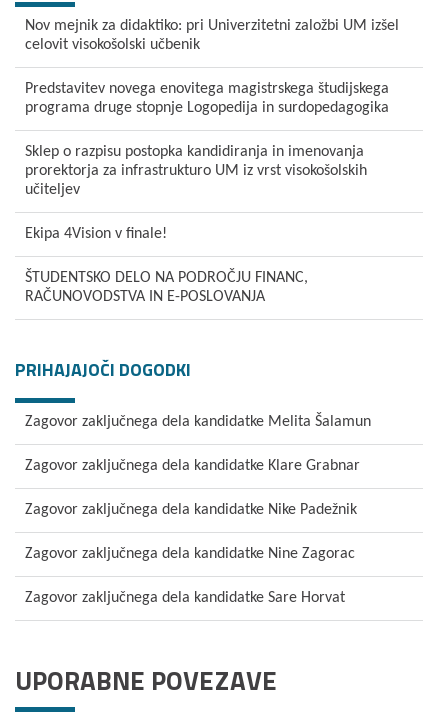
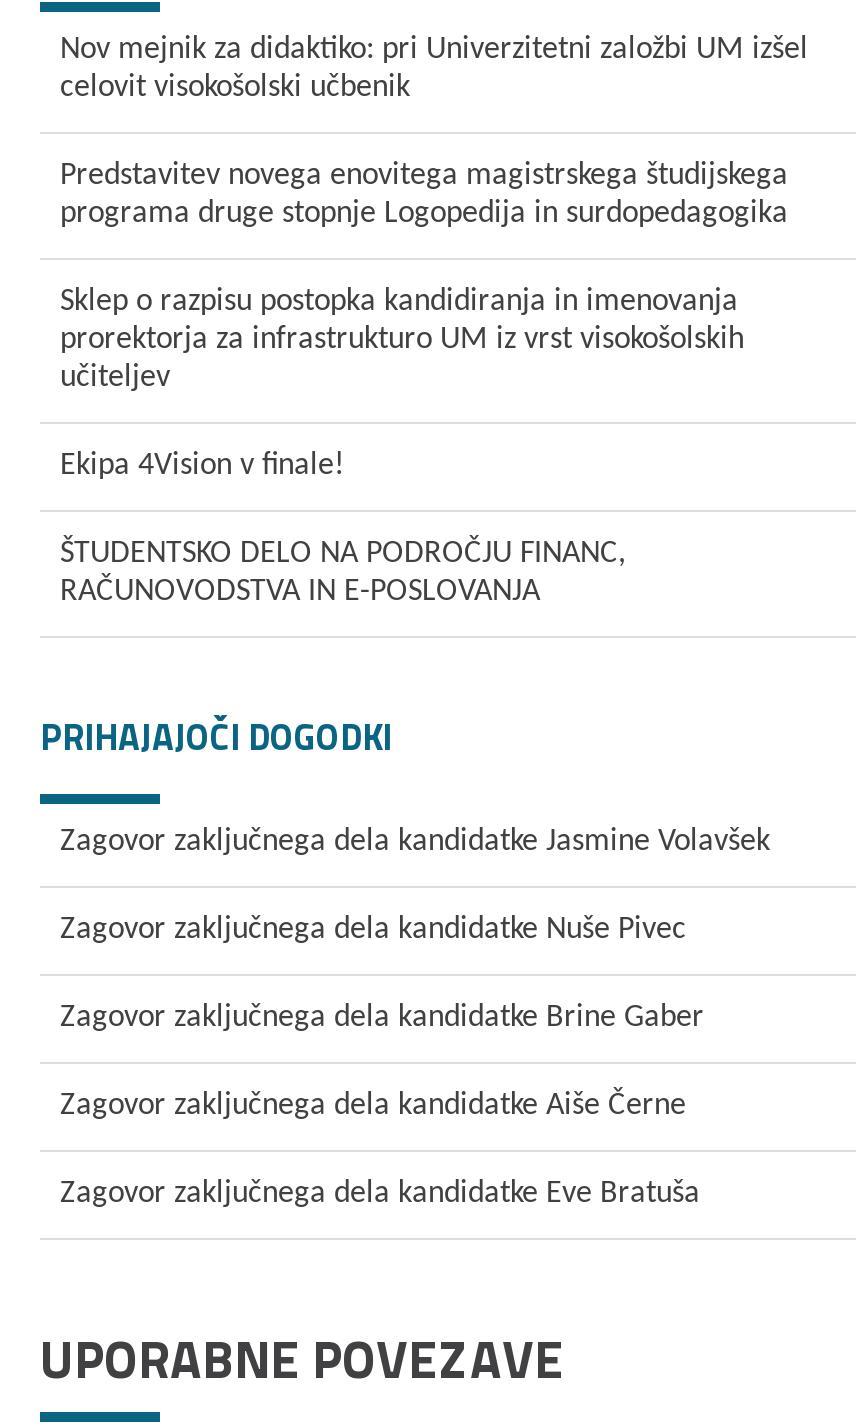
- Zagovor zaključnega dela kandidatke Melita Šalamun
+ Zagovor zaključnega dela kandidatke Jasmine Volavšek

- Zagovor zaključnega dela kandidatke Klare Grabnar
+ Zagovor zaključnega dela kandidatke Nuše Pivec

- Zagovor zaključnega dela kandidatke Nike Padežnik
+ Zagovor zaključnega dela kandidatke Brine Gaber

- Zagovor zaključnega dela kandidatke Nine Zagorac
+ Zagovor zaključnega dela kandidatke Aiše Černe

- Zagovor zaključnega dela kandidatke Sare Horvat
+ Zagovor zaključnega dela kandidatke Eve Bratuša
